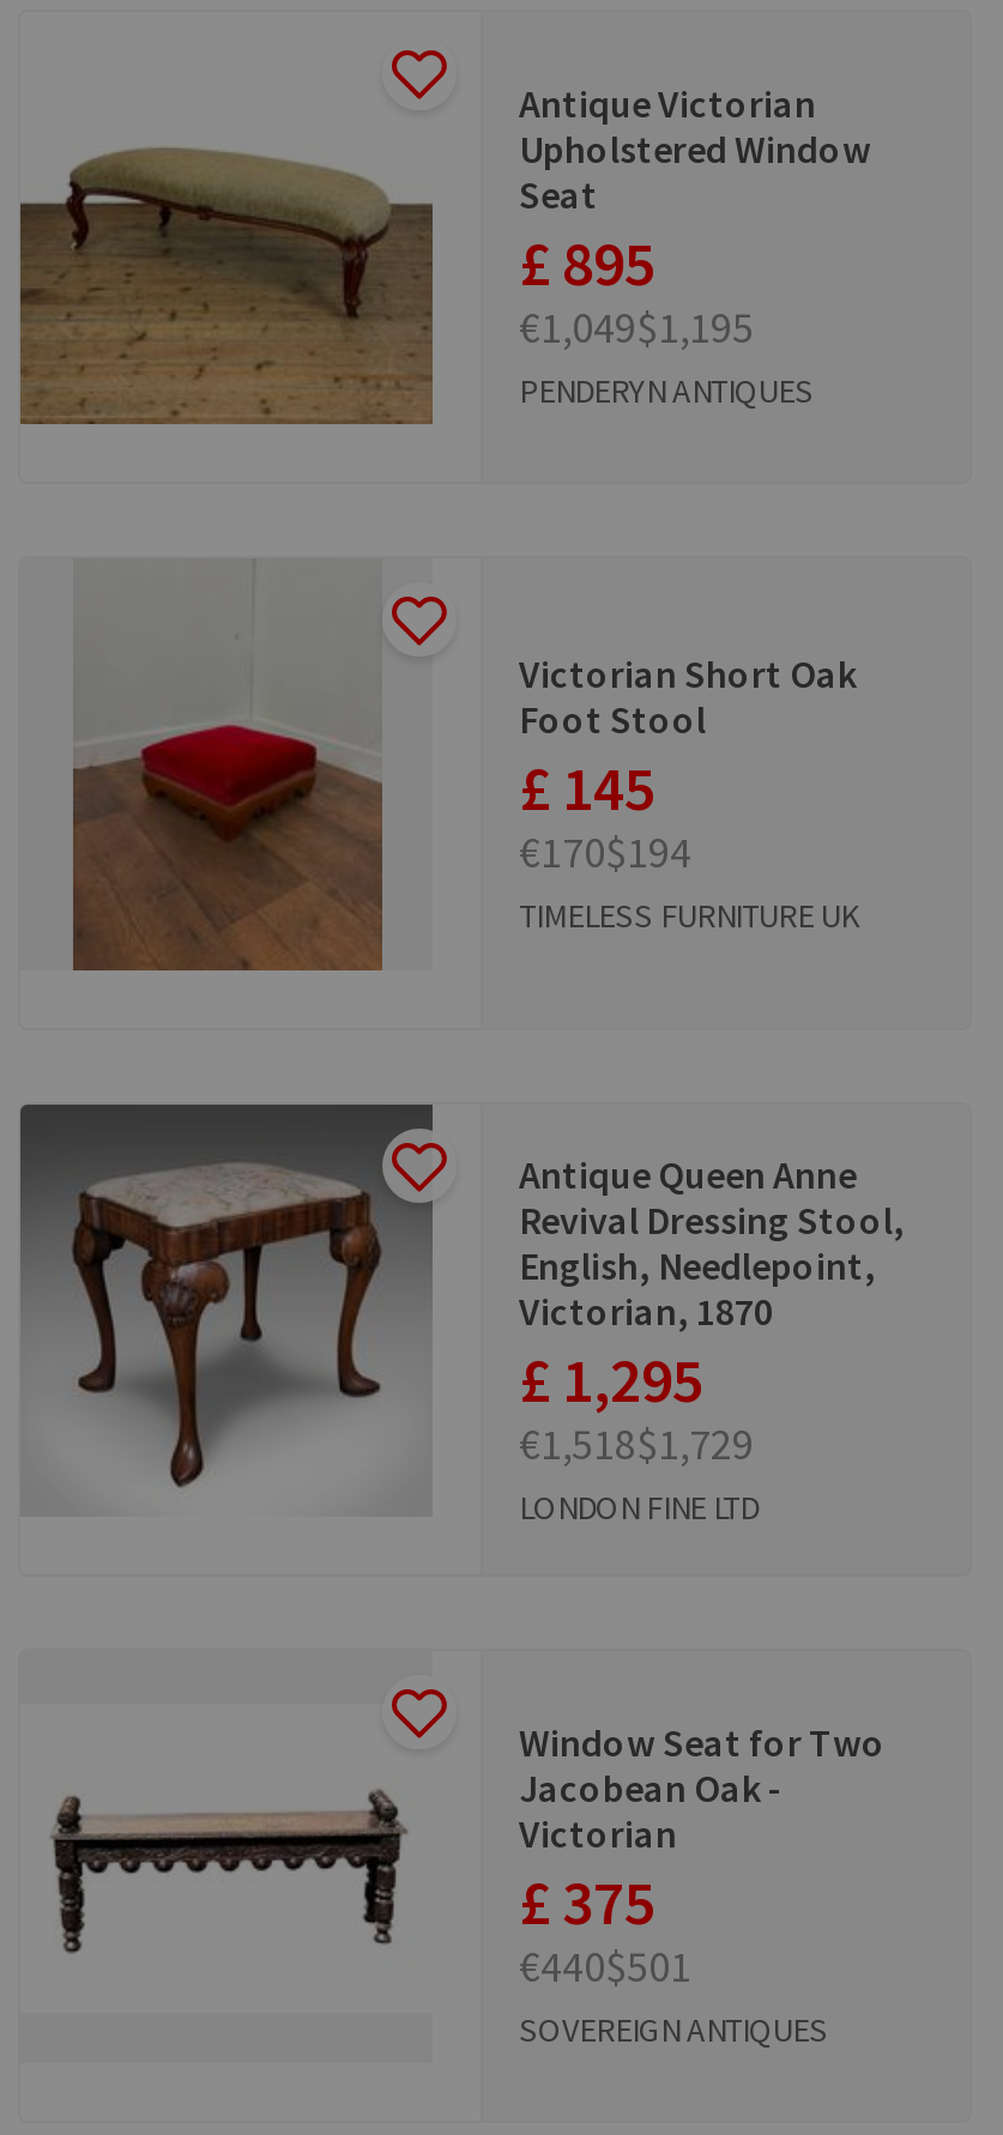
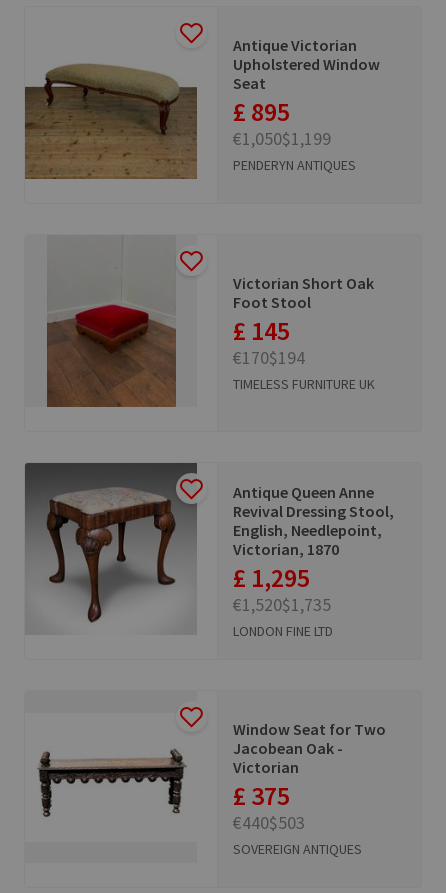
- €1,049$1,195
+ €1,050$1,199

- €1,518$1,729
+ €1,520$1,735

- €440$501
+ €440$503
